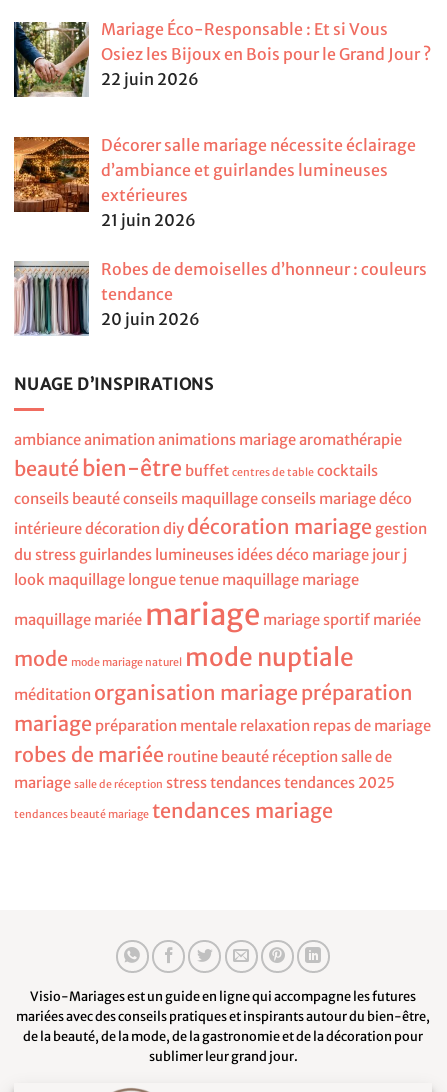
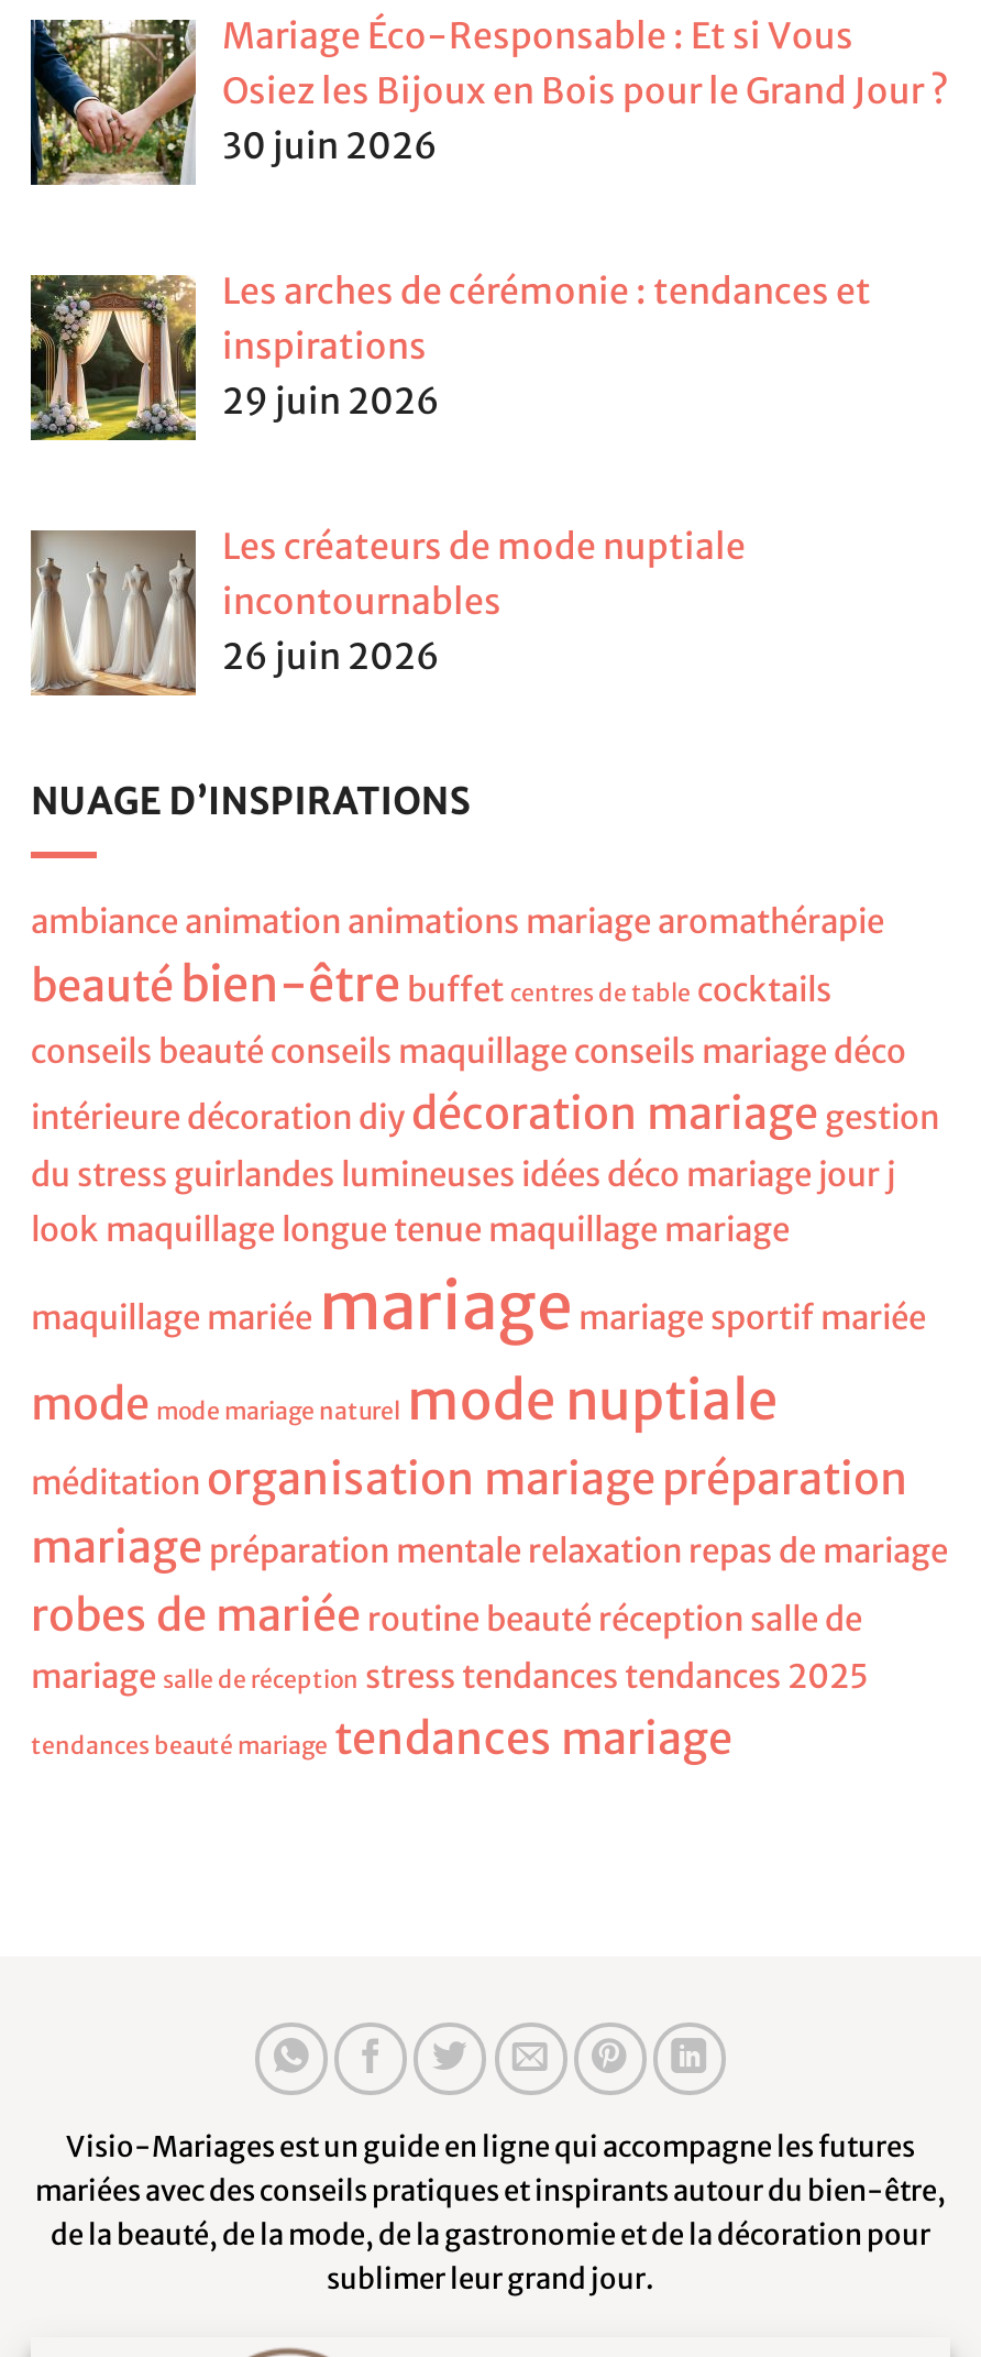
- 22 juin 2026
+ 30 juin 2026

- [image]
- Décorer salle mariage nécessite éclairage
- d’ambiance et guirlandes lumineuses
- extérieures
- 21 juin 2026
+ [image]
+ Les arches de cérémonie : tendances et
+ inspirations
+ 29 juin 2026

- [image]
- Robes de demoiselles d’honneur : couleurs
- tendance
- 20 juin 2026
+ [image]
+ Les créateurs de mode nuptiale
+ incontournables
+ 26 juin 2026
